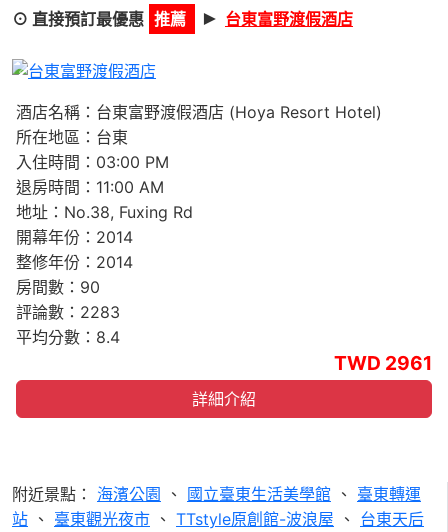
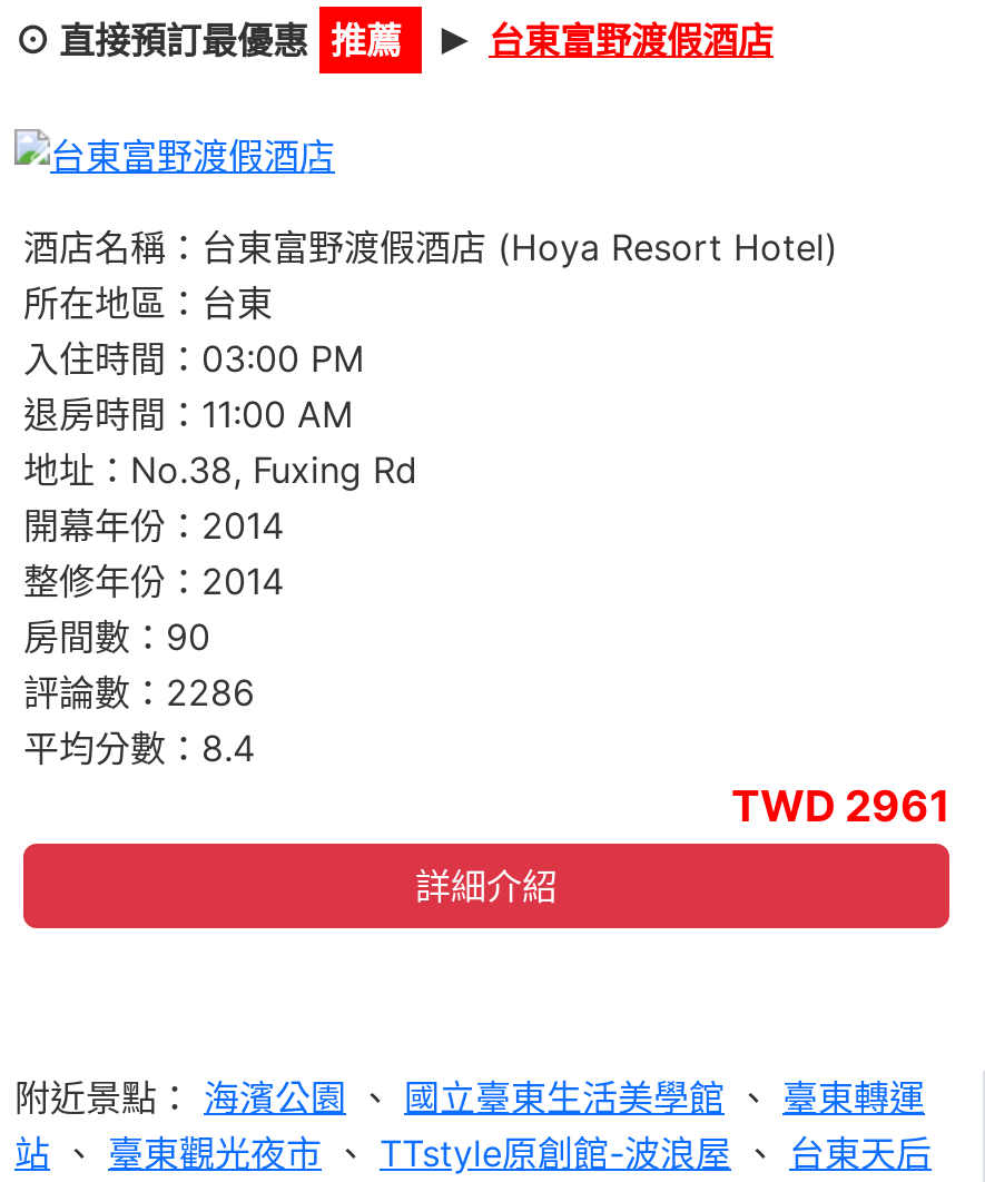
- 評論數：2283
+ 評論數：2286
